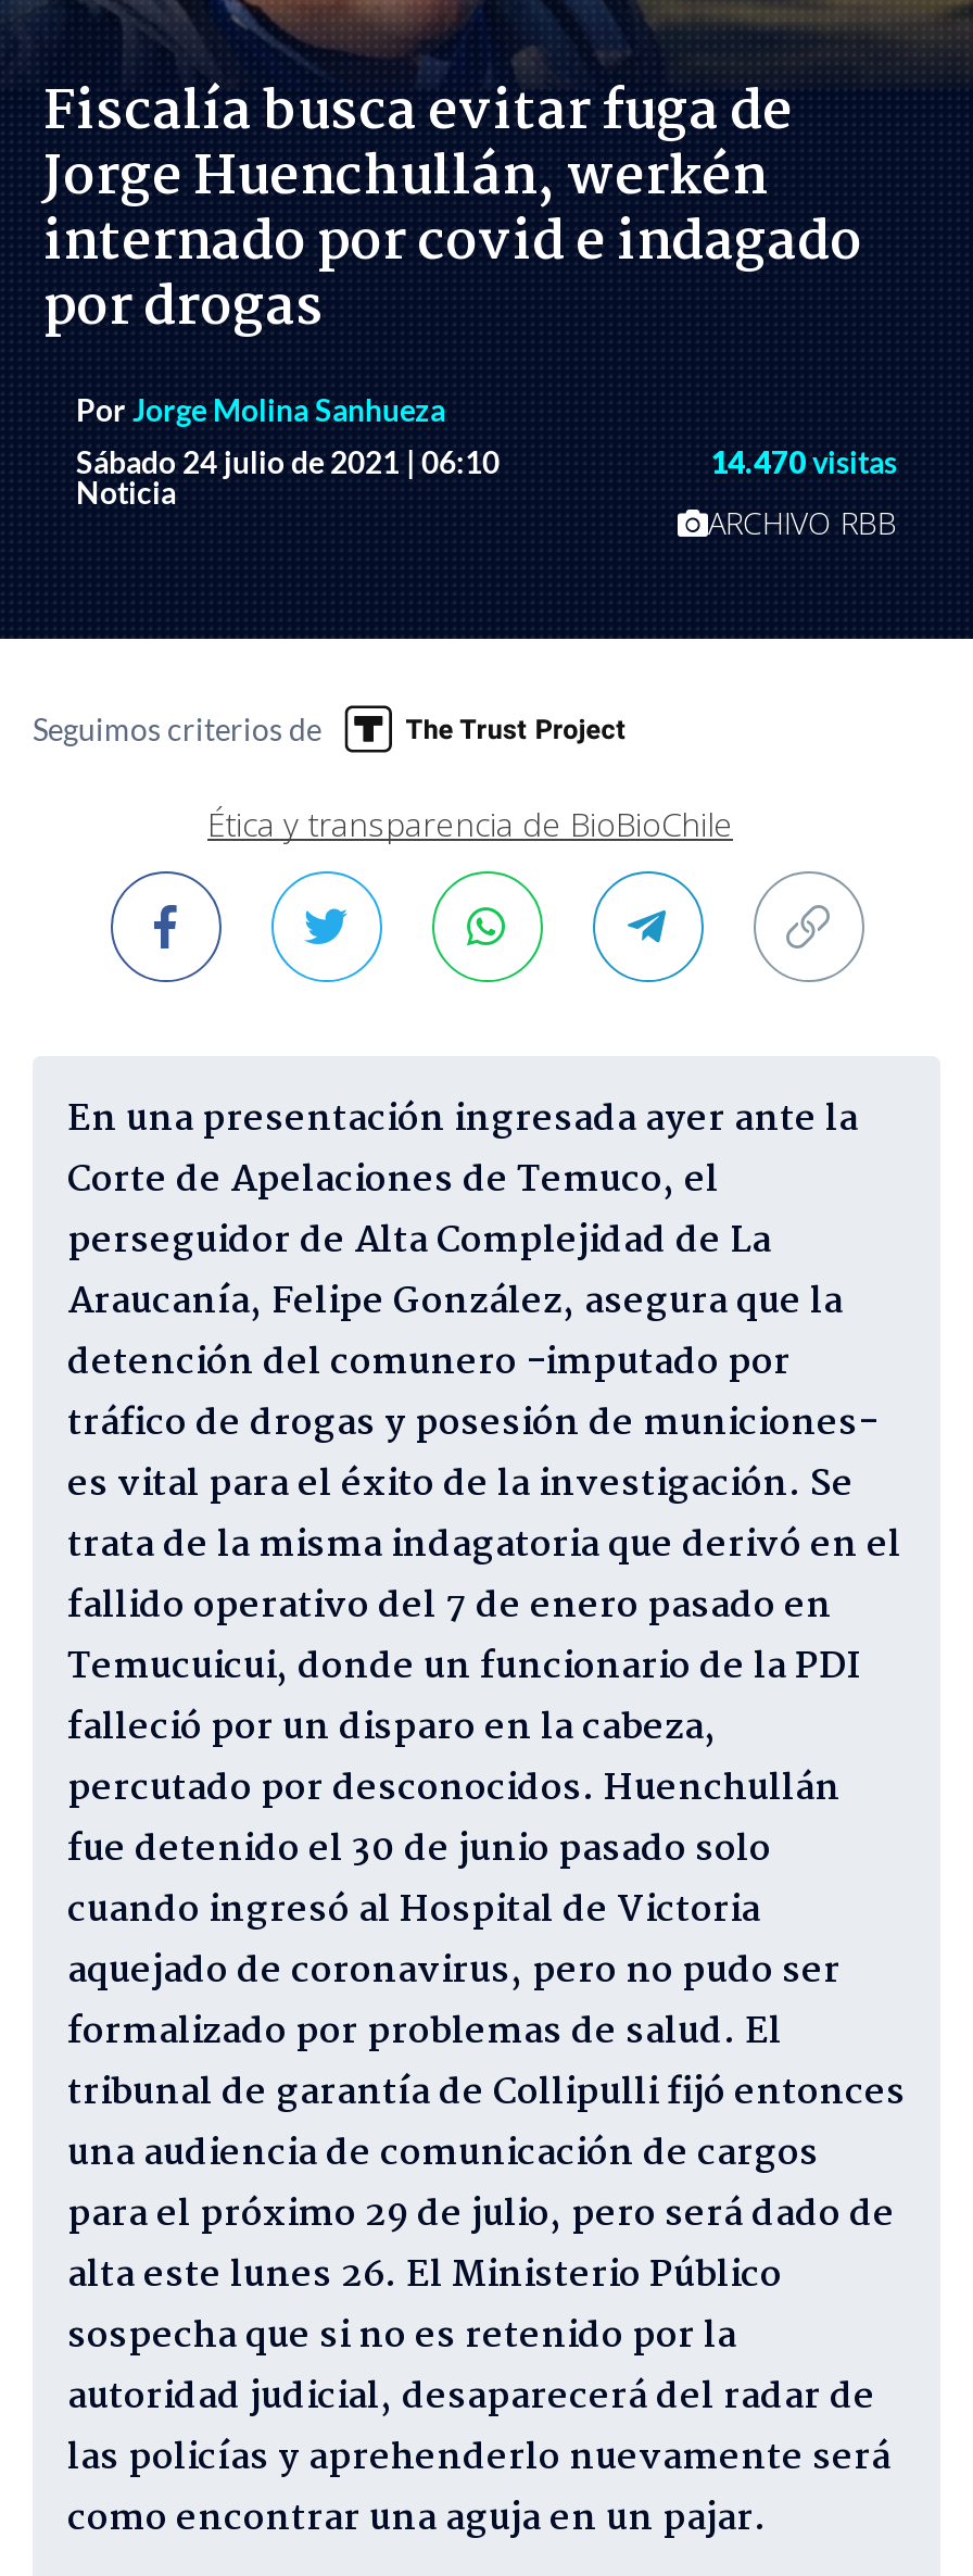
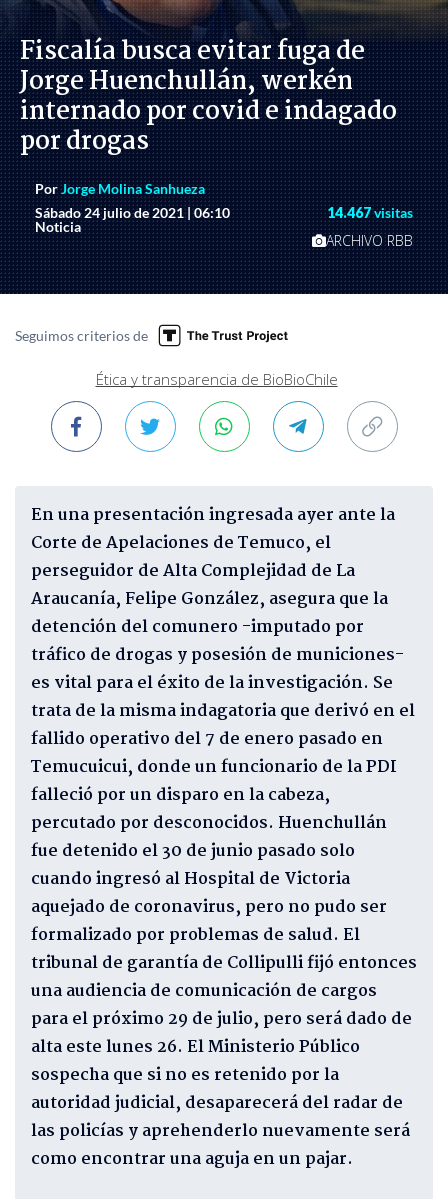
- 14.470 visitas
+ 14.467 visitas
